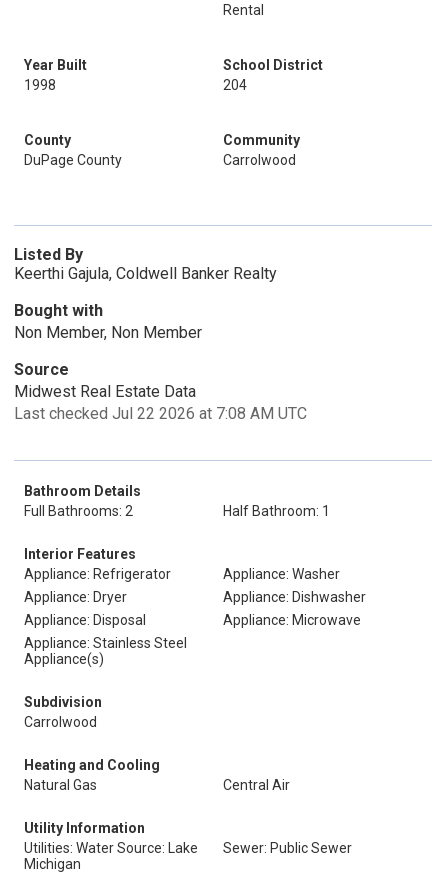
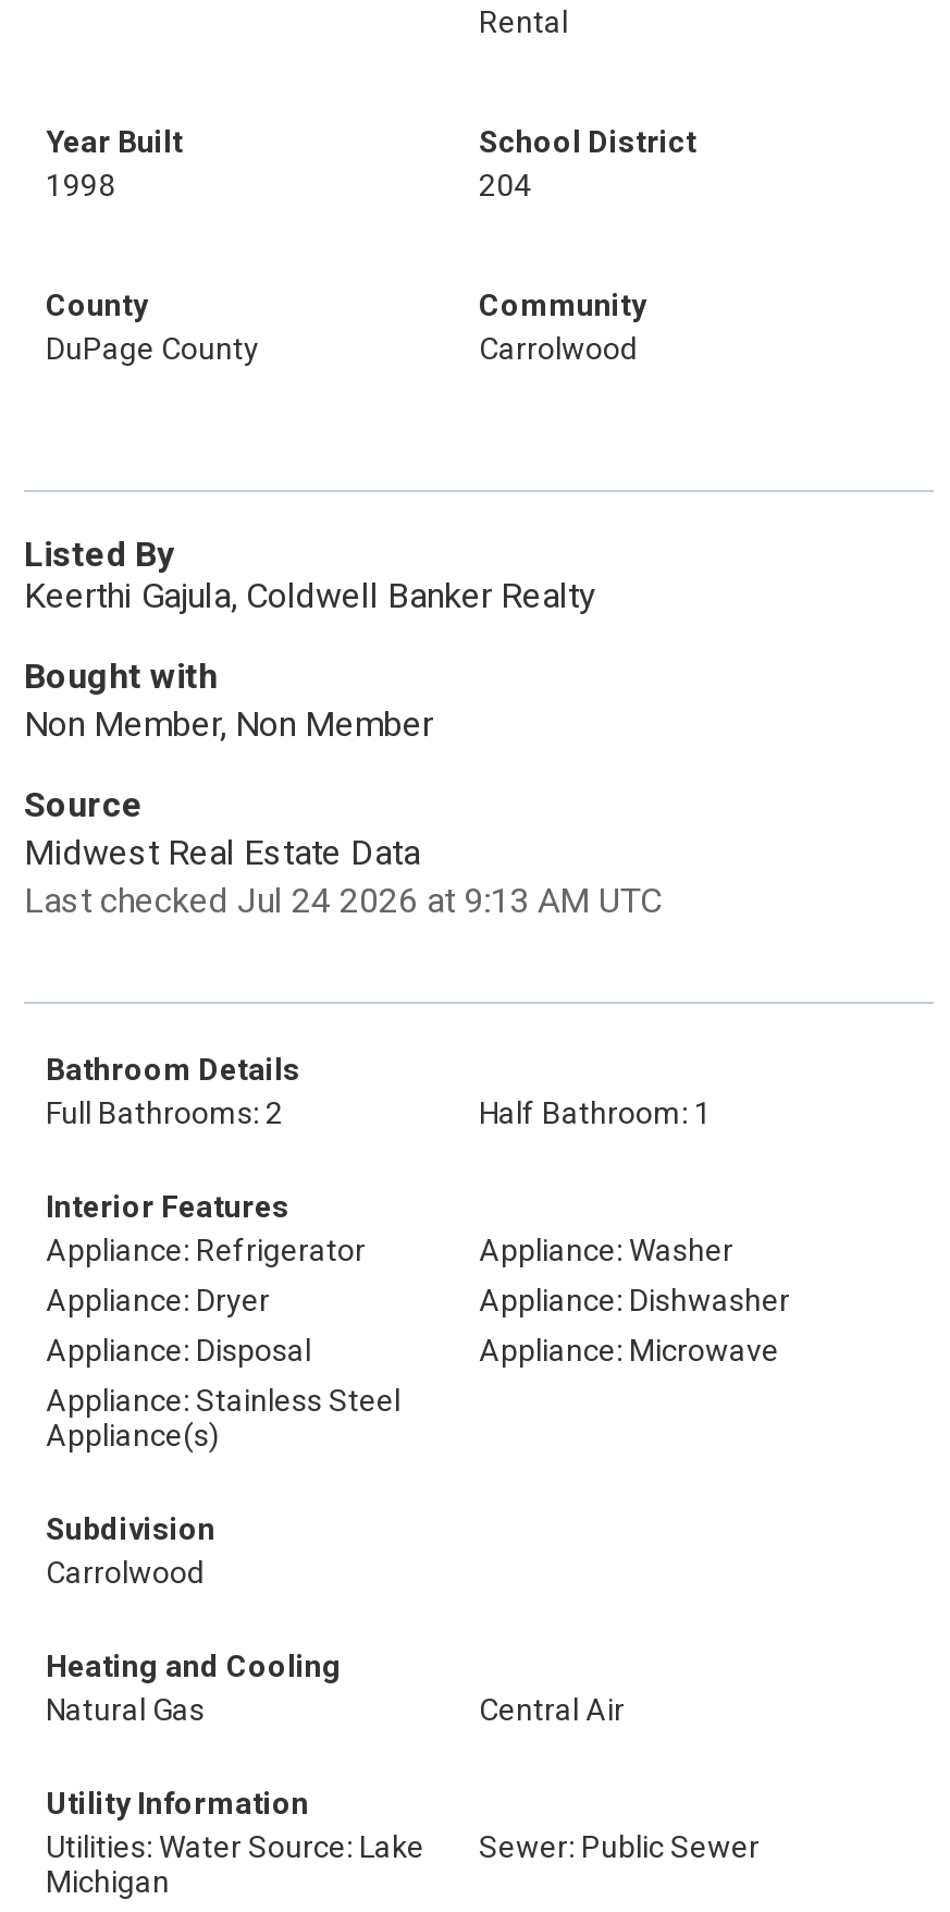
- Last checked Jul 22 2026 at 7:08 AM UTC
+ Last checked Jul 24 2026 at 9:13 AM UTC
